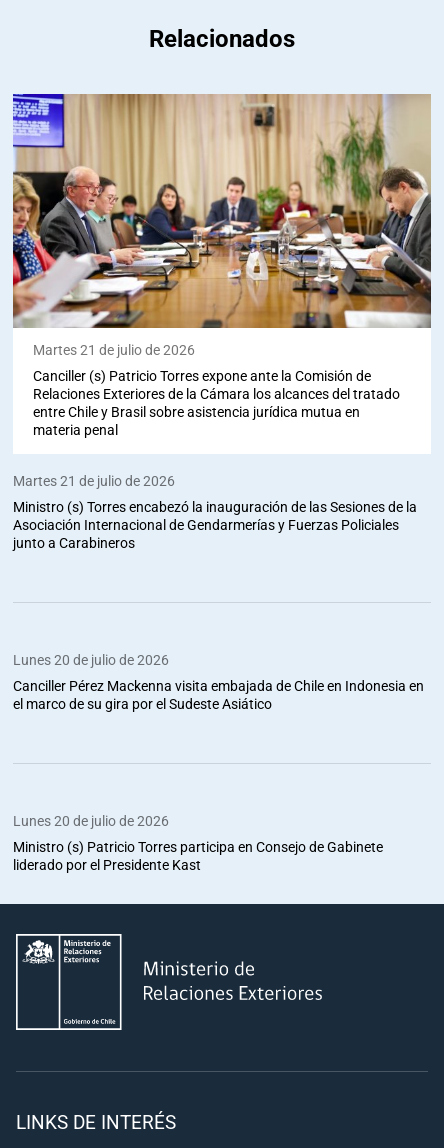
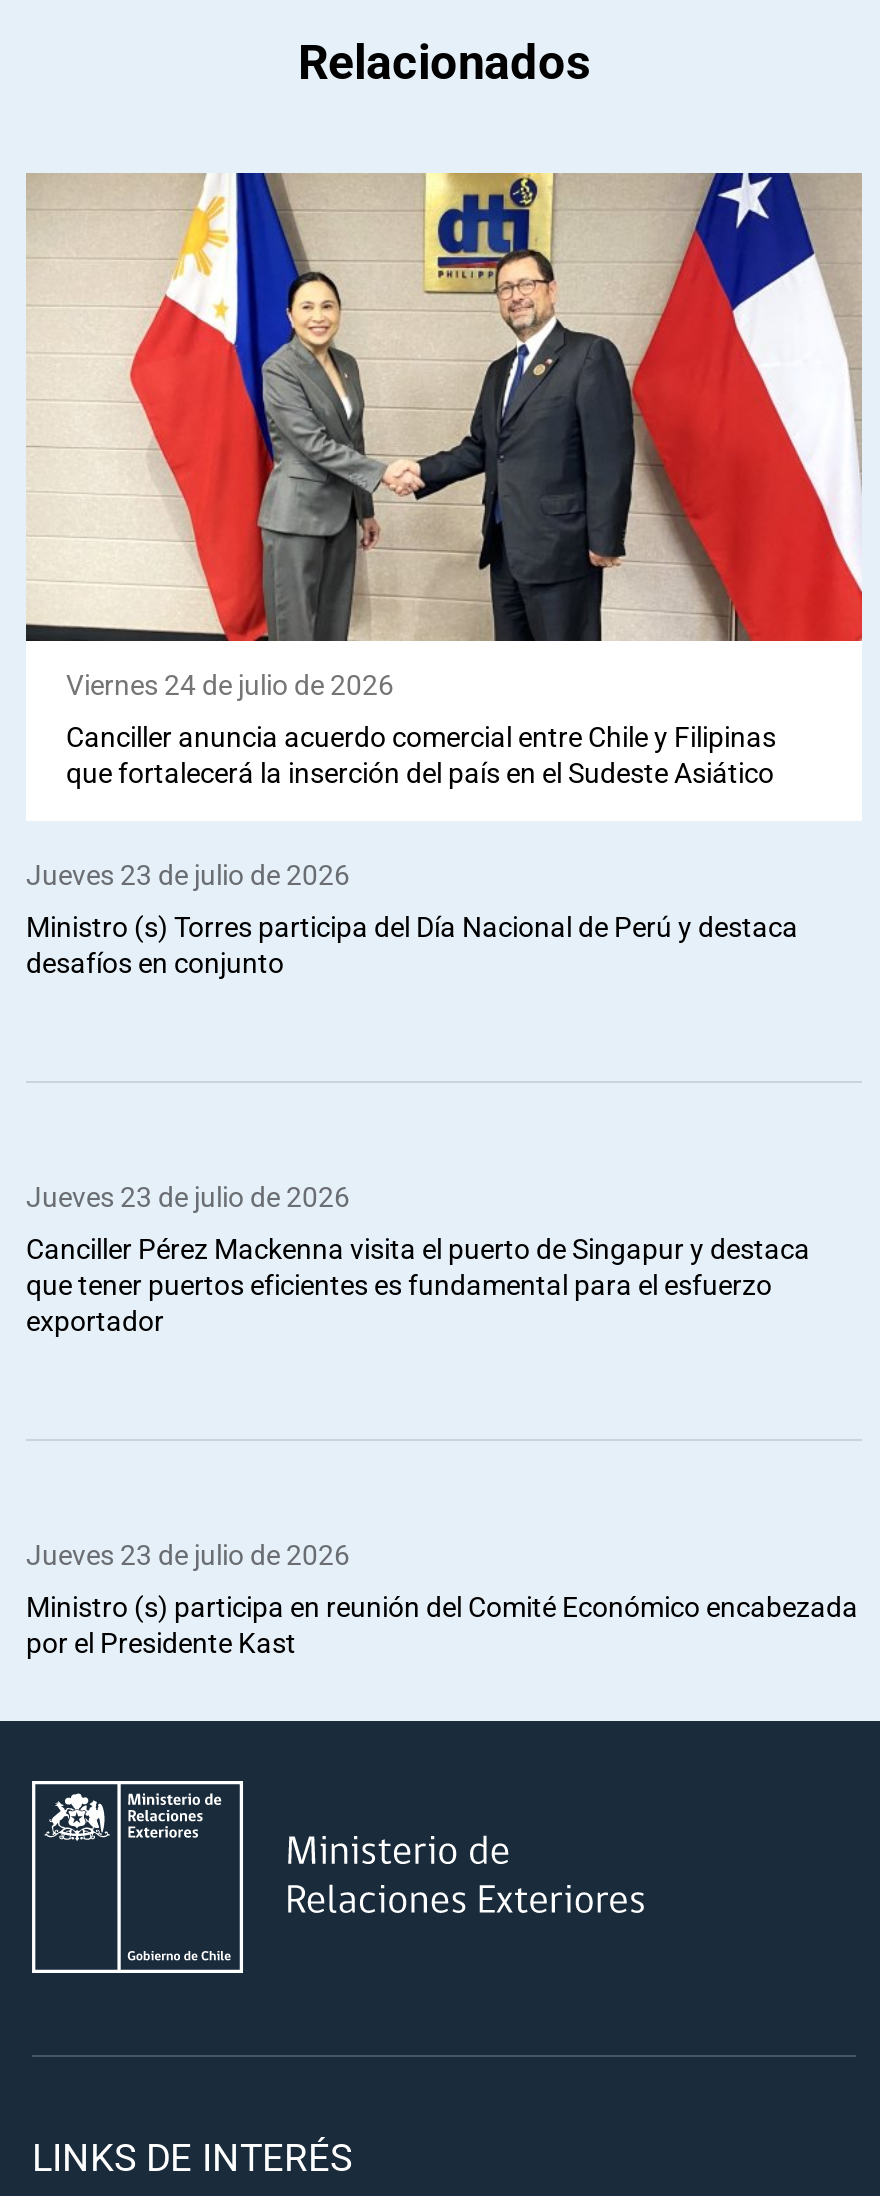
- [image]
- Martes 21 de julio de 2026
- Canciller (s) Patricio Torres expone ante la Comisión de
- Relaciones Exteriores de la Cámara los alcances del tratado
- entre Chile y Brasil sobre asistencia jurídica mutua en
- materia penal
+ [image]
+ Viernes 24 de julio de 2026
+ Canciller anuncia acuerdo comercial entre Chile y Filipinas
+ que fortalecerá la inserción del país en el Sudeste Asiático

- Martes 21 de julio de 2026
- Ministro (s) Torres encabezó la inauguración de las Sesiones de la
- Asociación Internacional de Gendarmerías y Fuerzas Policiales
- junto a Carabineros
+ Jueves 23 de julio de 2026
+ Ministro (s) Torres participa del Día Nacional de Perú y destaca
+ desafíos en conjunto

- Lunes 20 de julio de 2026
- Canciller Pérez Mackenna visita embajada de Chile en Indonesia en
- el marco de su gira por el Sudeste Asiático
+ Jueves 23 de julio de 2026
+ Canciller Pérez Mackenna visita el puerto de Singapur y destaca
+ que tener puertos eficientes es fundamental para el esfuerzo
+ exportador

- Lunes 20 de julio de 2026
- Ministro (s) Patricio Torres participa en Consejo de Gabinete
- liderado por el Presidente Kast
+ Jueves 23 de julio de 2026
+ Ministro (s) participa en reunión del Comité Económico encabezada
+ por el Presidente Kast
